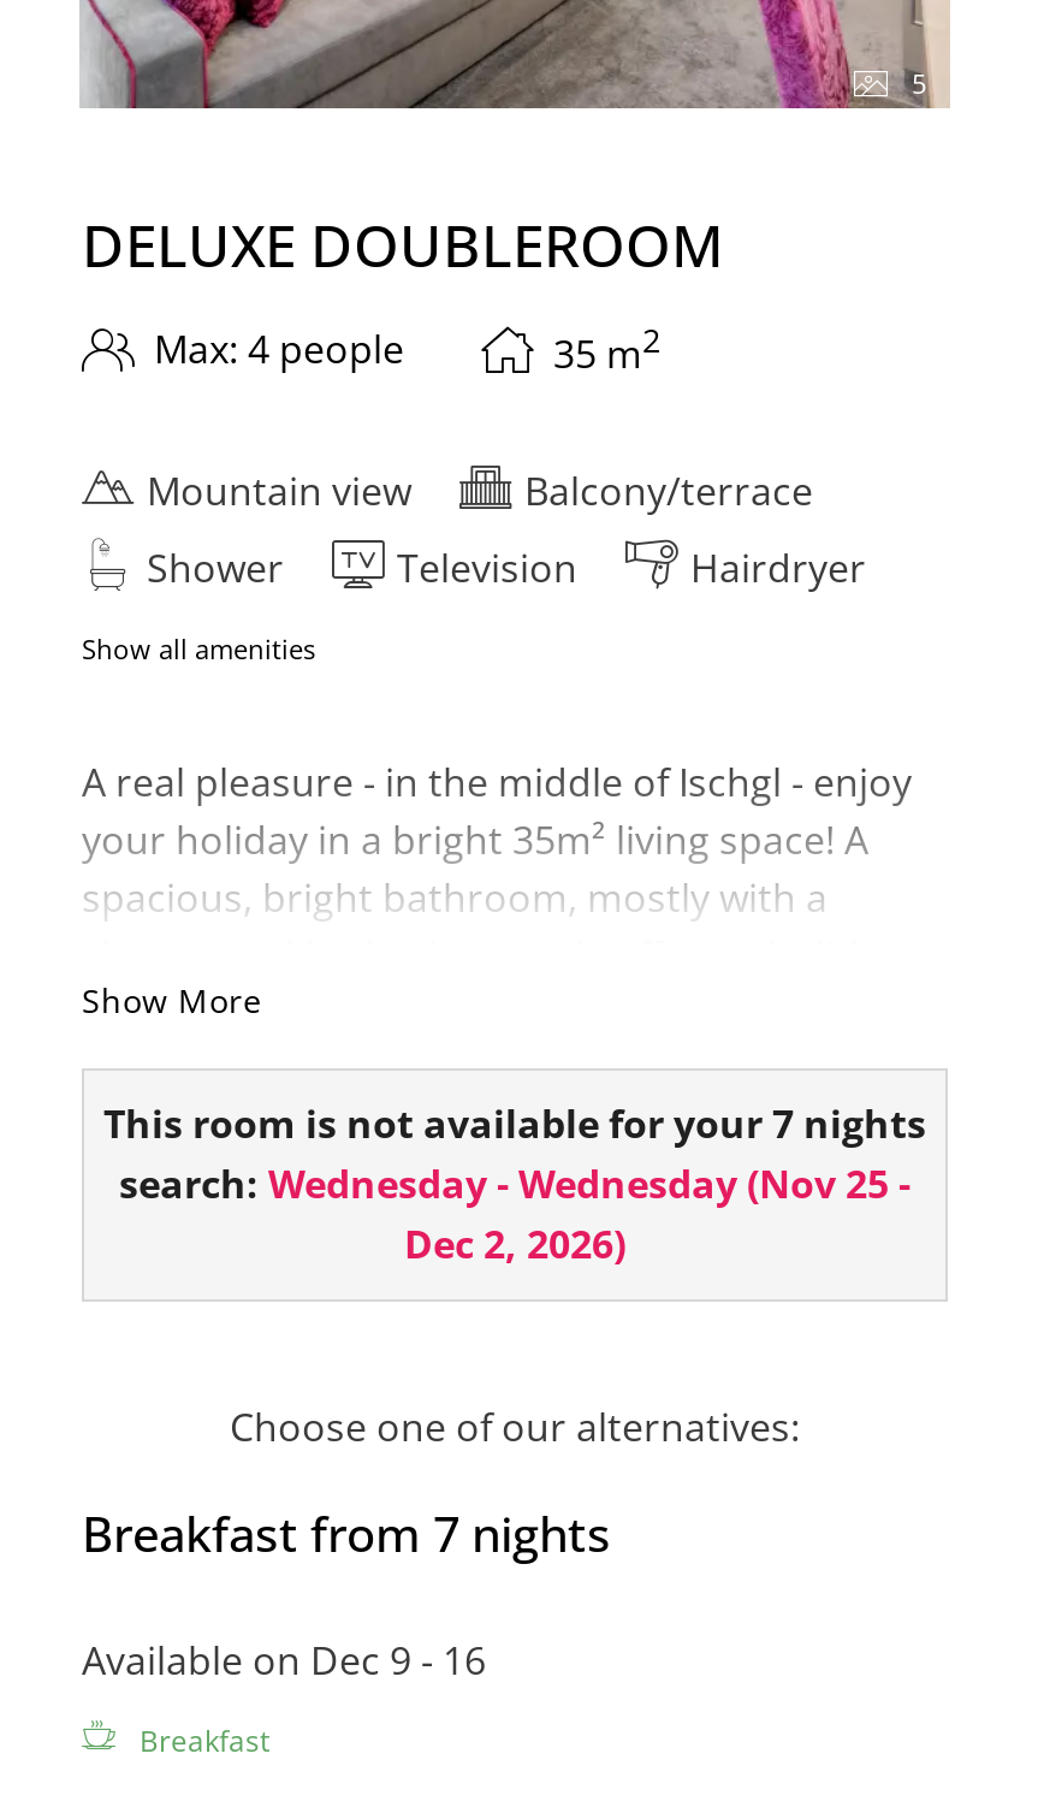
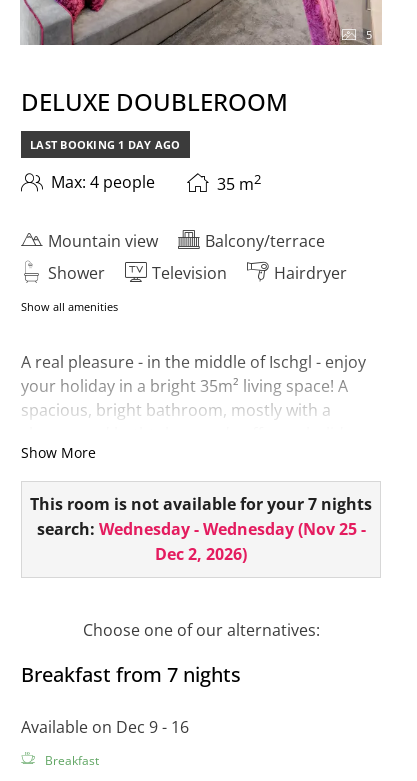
+ LAST BOOKING 1 DAY AGO
